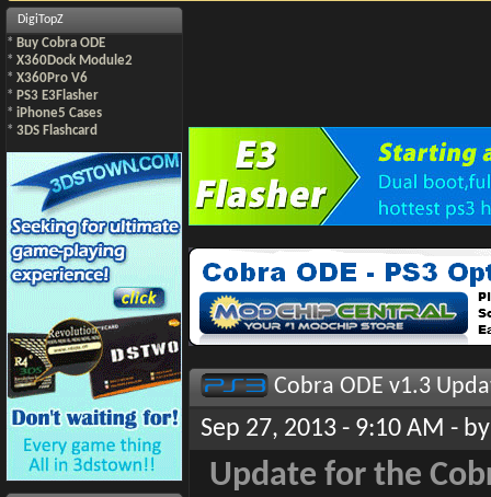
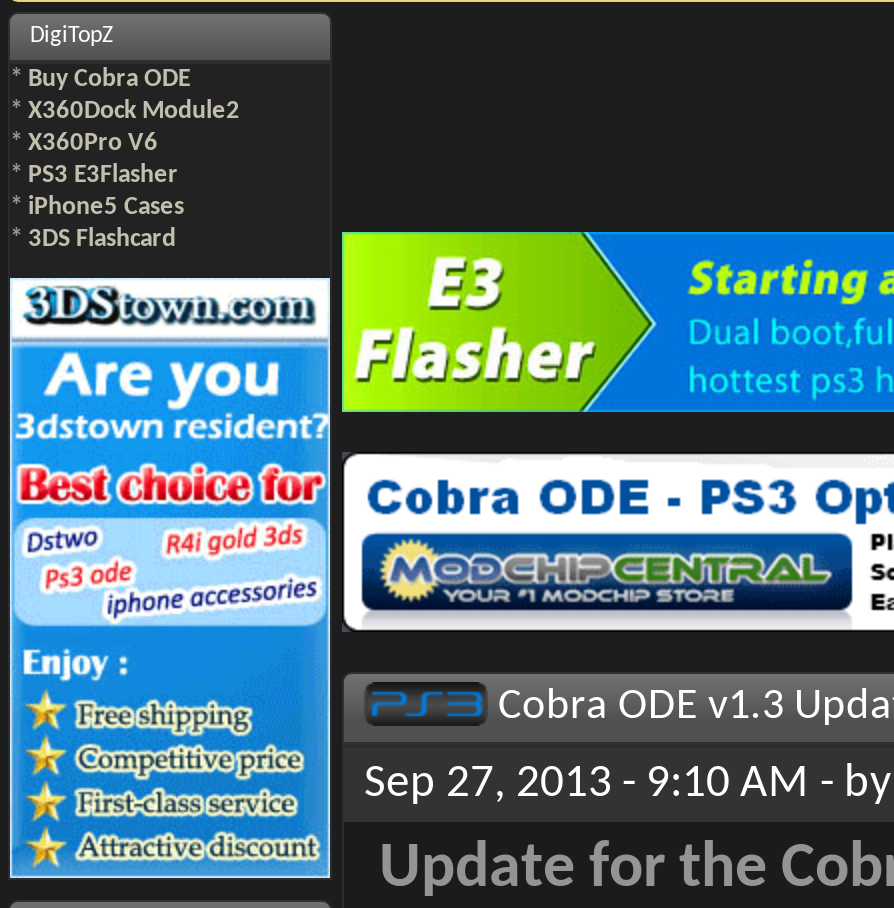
- [image]
+ [image]
